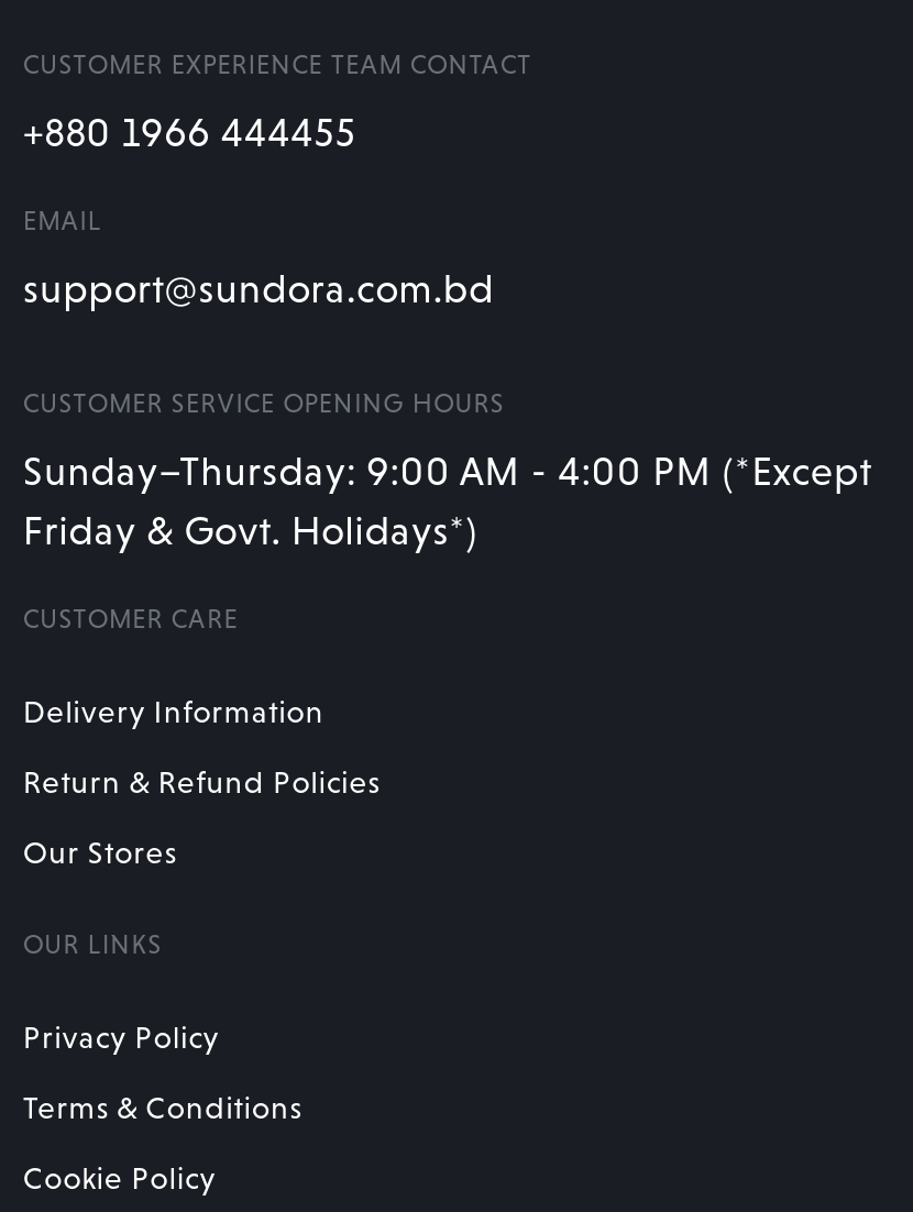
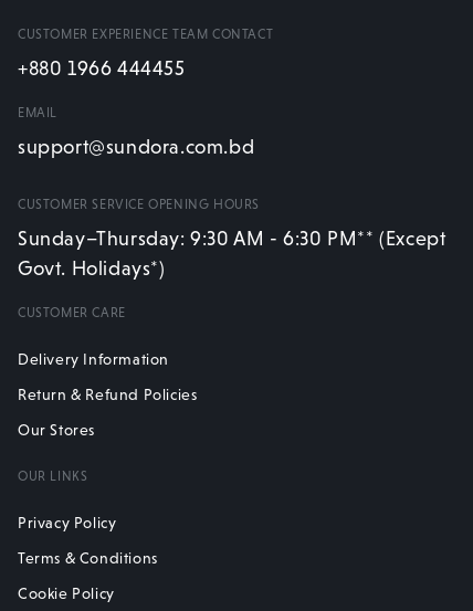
- Sunday–Thursday: 9:00 AM - 4:00 PM (*Except
- Friday & Govt. Holidays*)
+ Sunday–Thursday: 9:30 AM - 6:30 PM** (Except
+ Govt. Holidays*)
